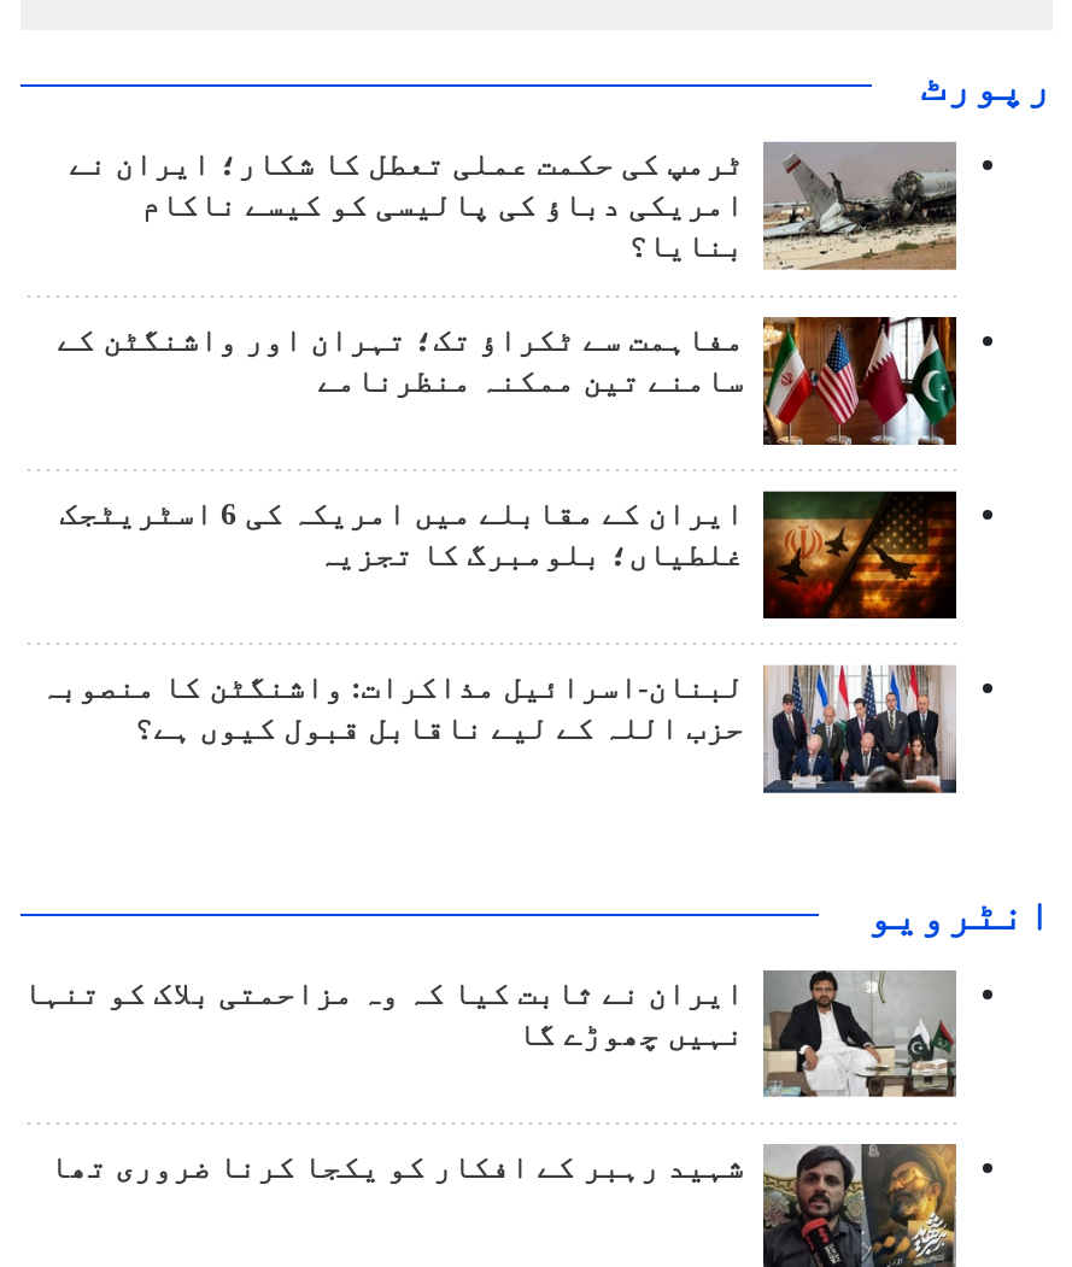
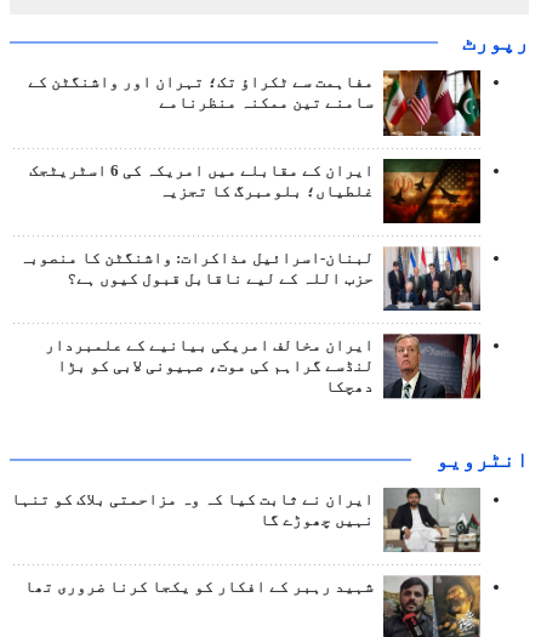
- [image]
- ٹرمپ کی حکمت عملی تعطل کا شکار؛ ایران نے
- امریکی دباؤ کی پالیسی کو کیسے ناکام
- بنایا؟

moved up: [image] | سامنے تین ممکنہ منظرنامے | غلطیاں؛ بلومبرگ کا تجزیہ | لبنان-اسرائیل مذاکرات: واشنگٹن کا منصوبہ | حزب اللہ کے لیے ناقابل قبول کیوں ہے؟

+ [image]
+ ایران مخالف امریکی بیانیے کے علمبردار
+ لنڈسے گراہم کی موت، صہیونی لابی کو بڑا
+ دھچکا
